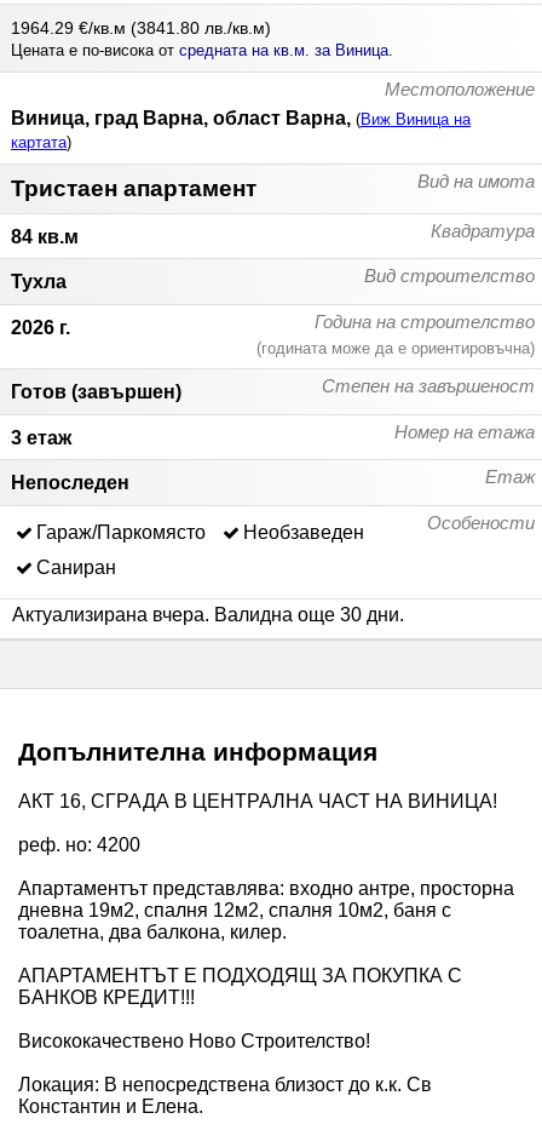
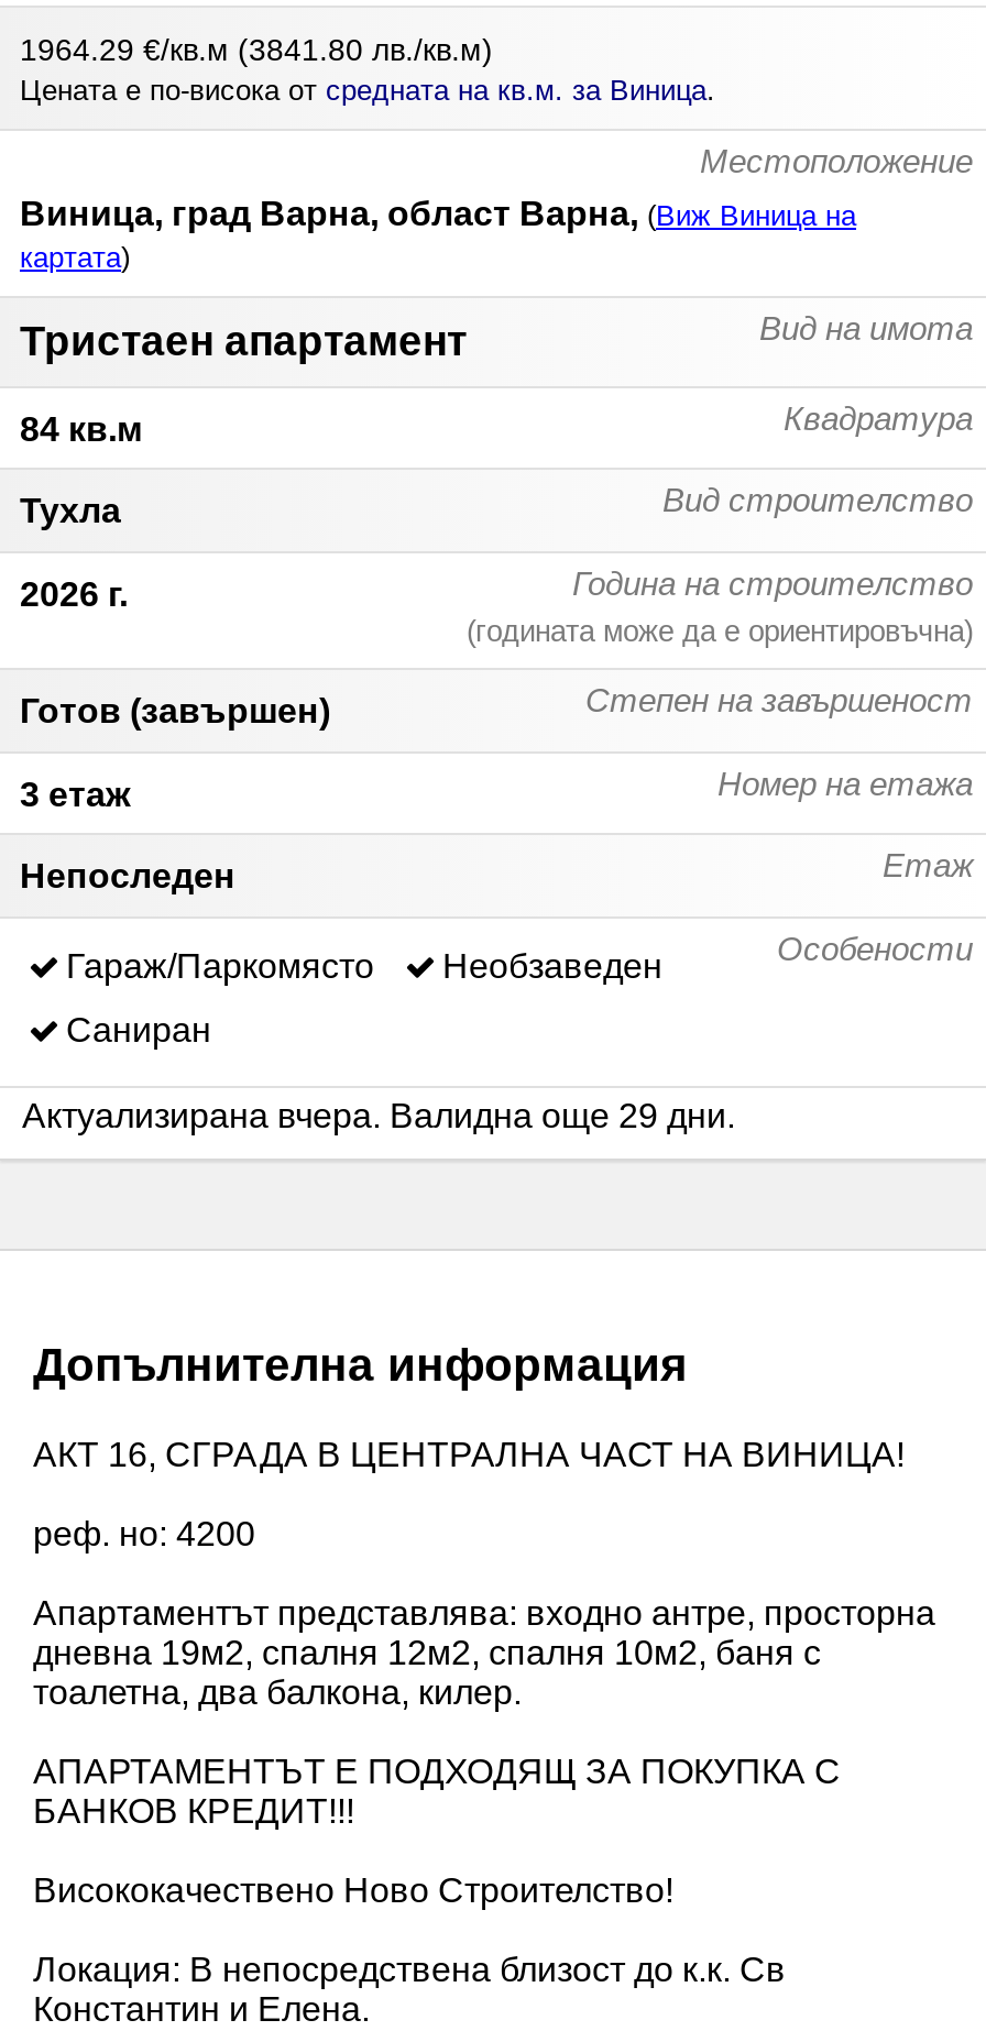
- Актуализирана вчера. Валидна още 30 дни.
+ Актуализирана вчера. Валидна още 29 дни.
